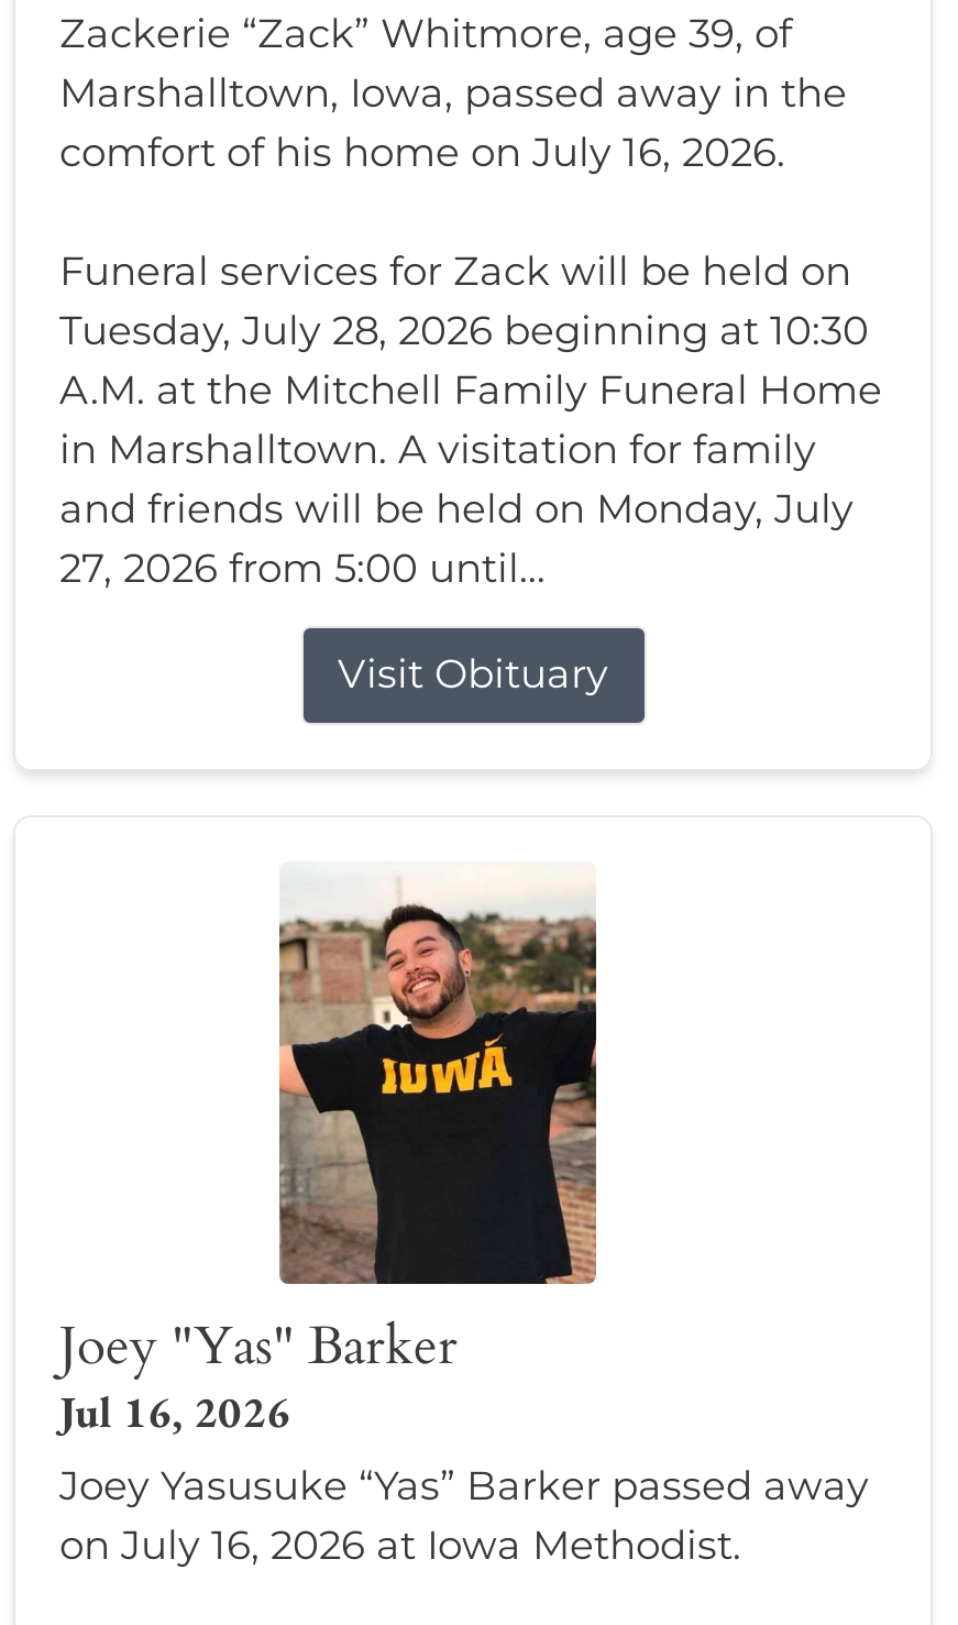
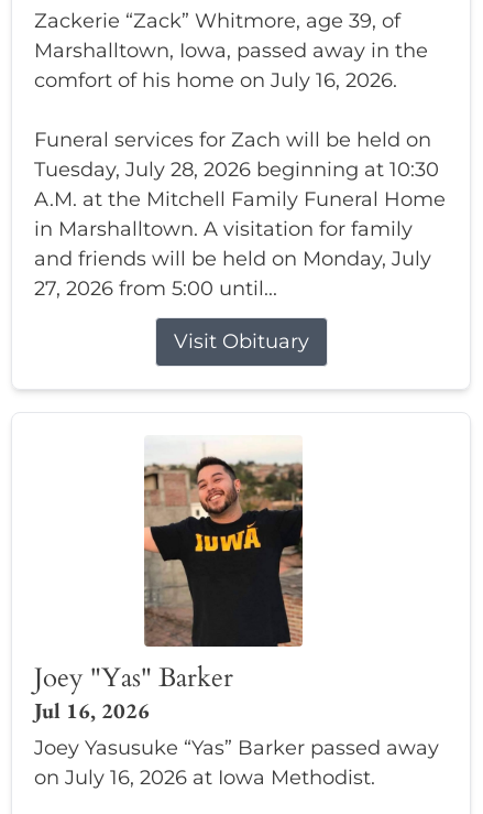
- Funeral services for Zack will be held on
+ Funeral services for Zach will be held on
